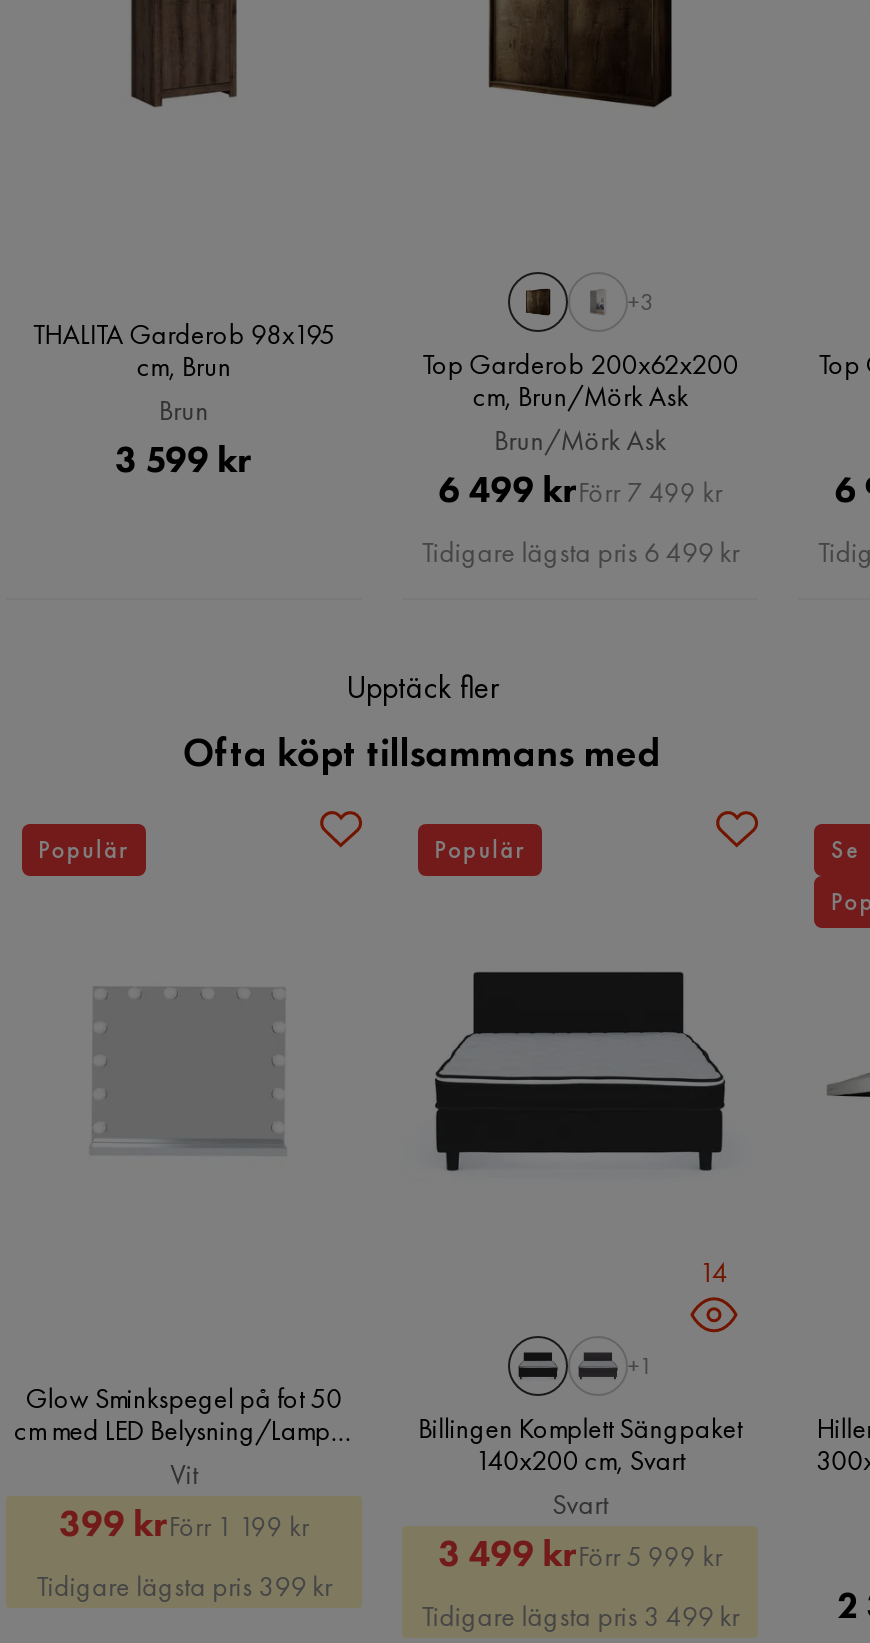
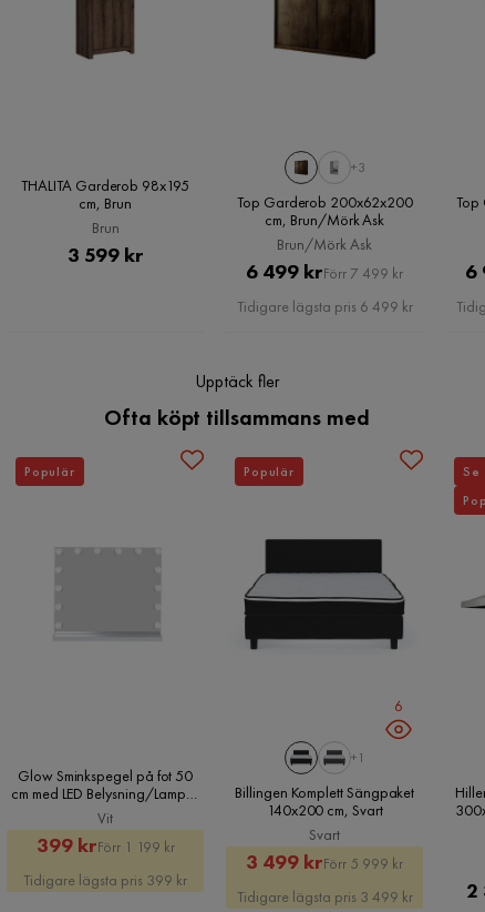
- 14
+ 6
